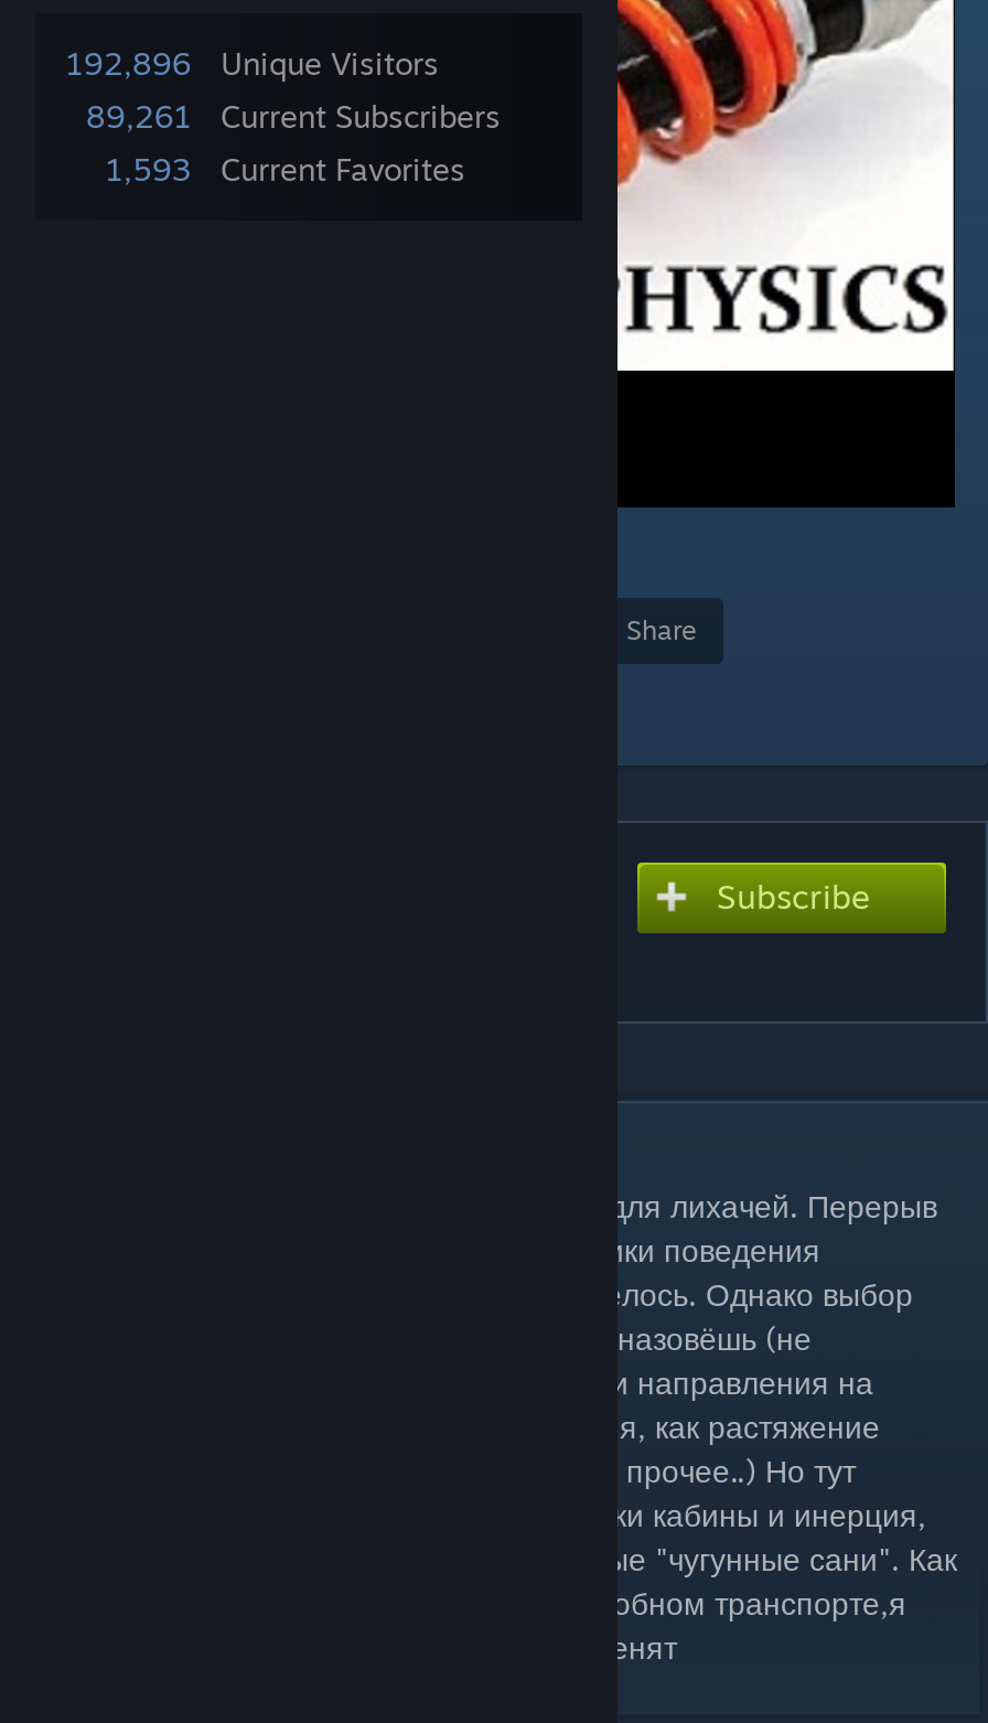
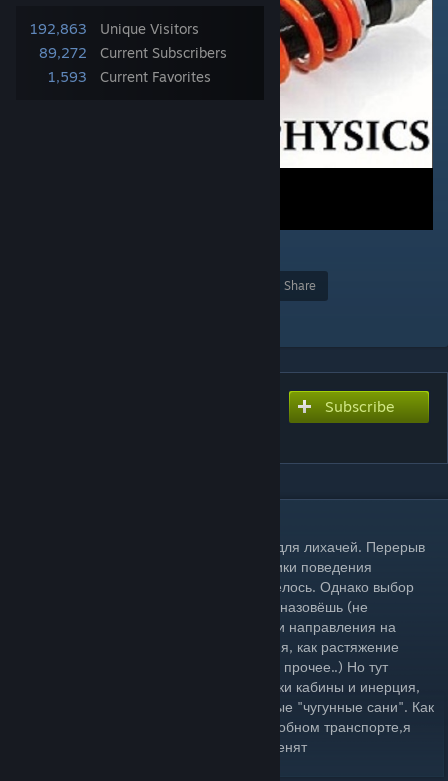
- 192,896 Unique Visitors
+ 192,863 Unique Visitors

- 89,261 Current Subscribers
+ 89,272 Current Subscribers
